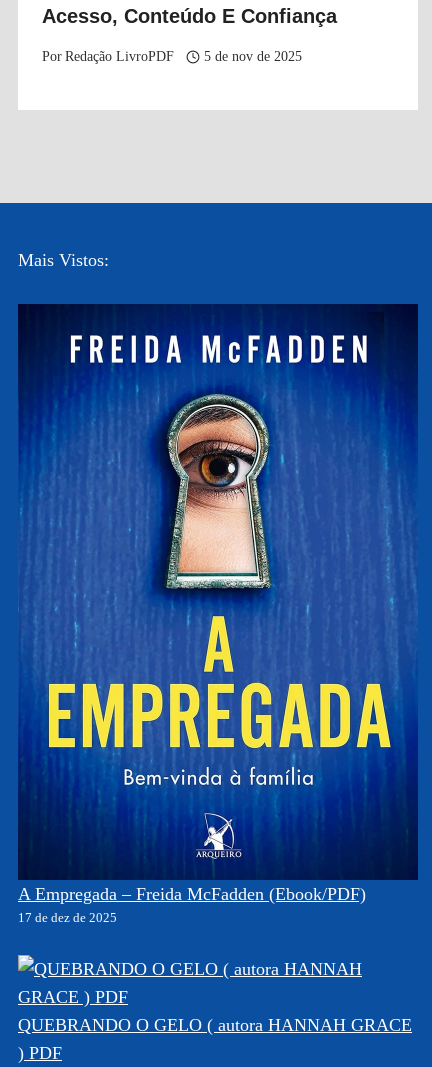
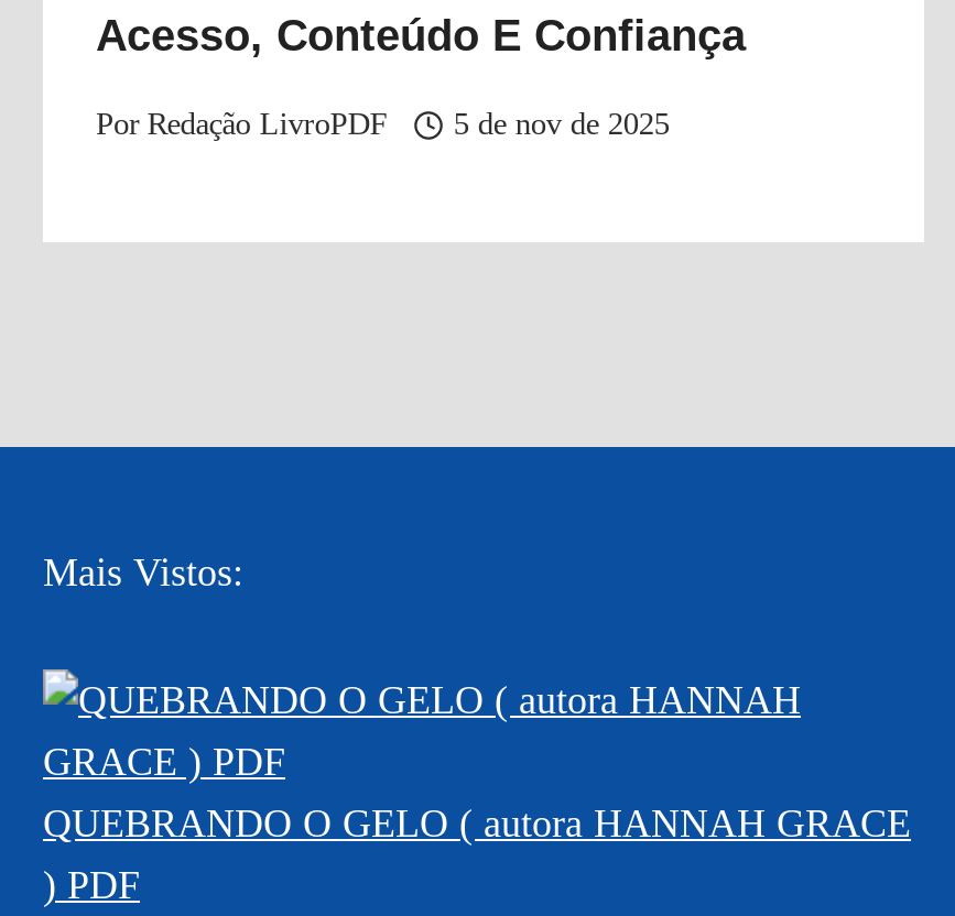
- [image]
- A Empregada – Freida McFadden (Ebook/PDF)
- 17 de dez de 2025
